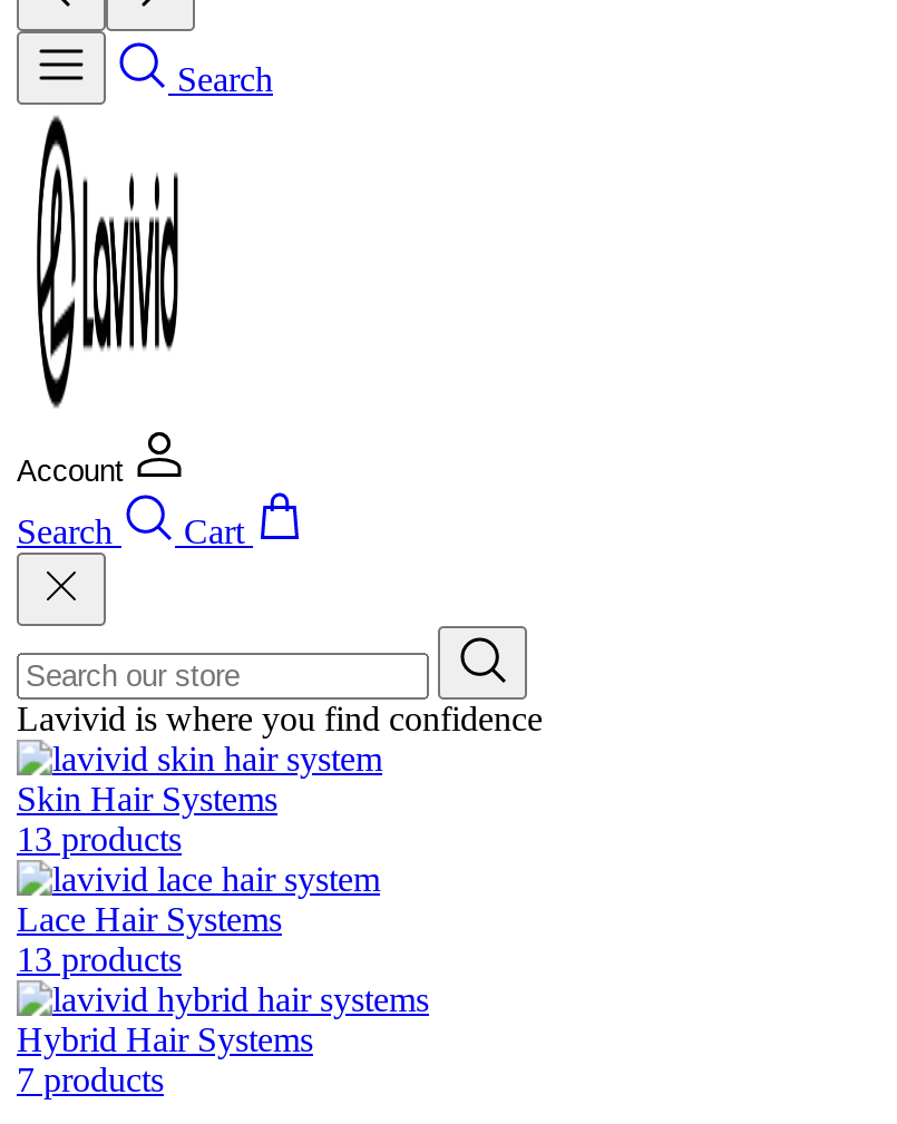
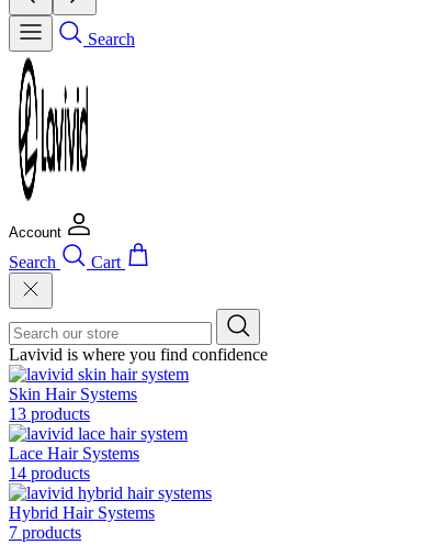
- 13 products
+ 14 products
